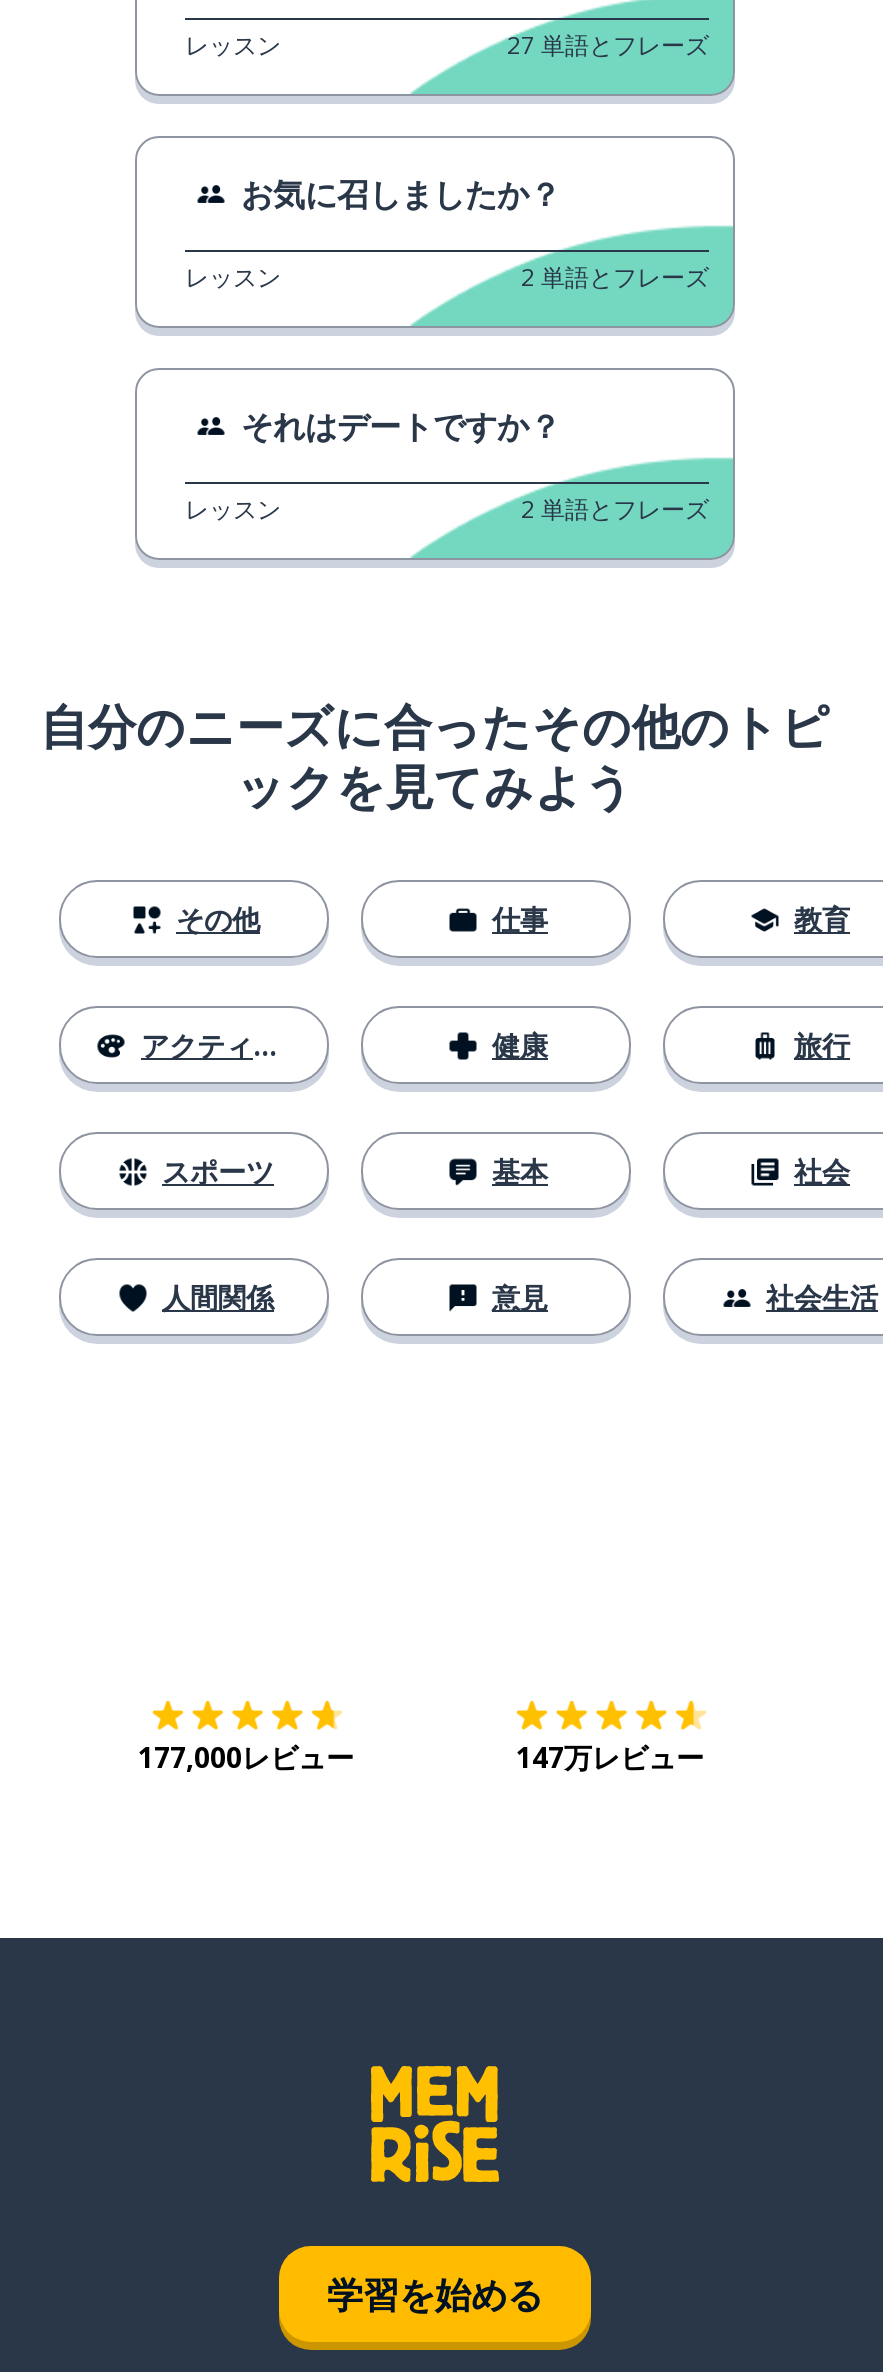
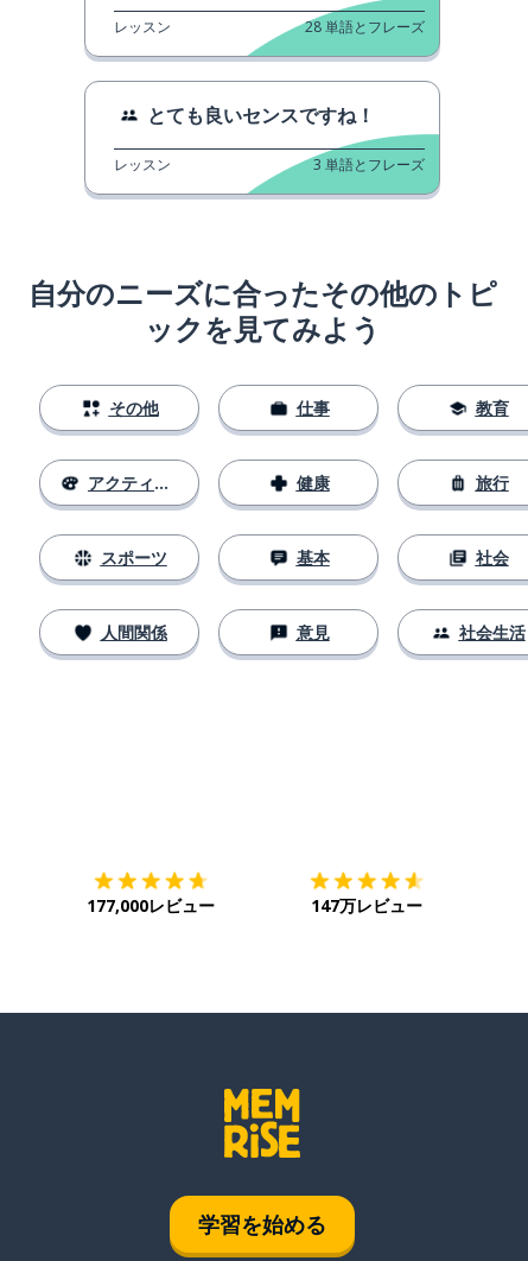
- 27 単語とフレーズ
+ 28 単語とフレーズ

- お気に召しましたか？
+ とても良いセンスですね！

- 2 単語とフレーズ
- それはデートですか？
- レッスン
- 2 単語とフレーズ
+ 3 単語とフレーズ
